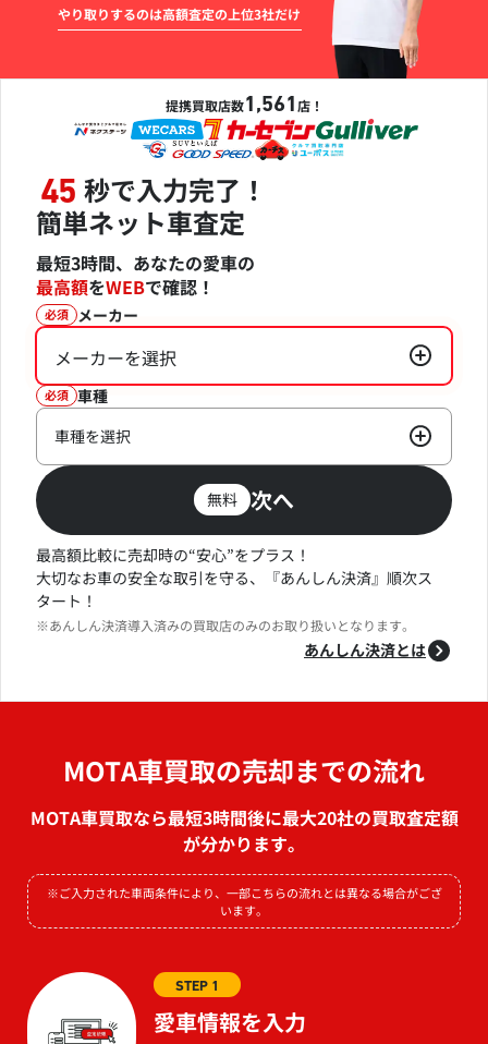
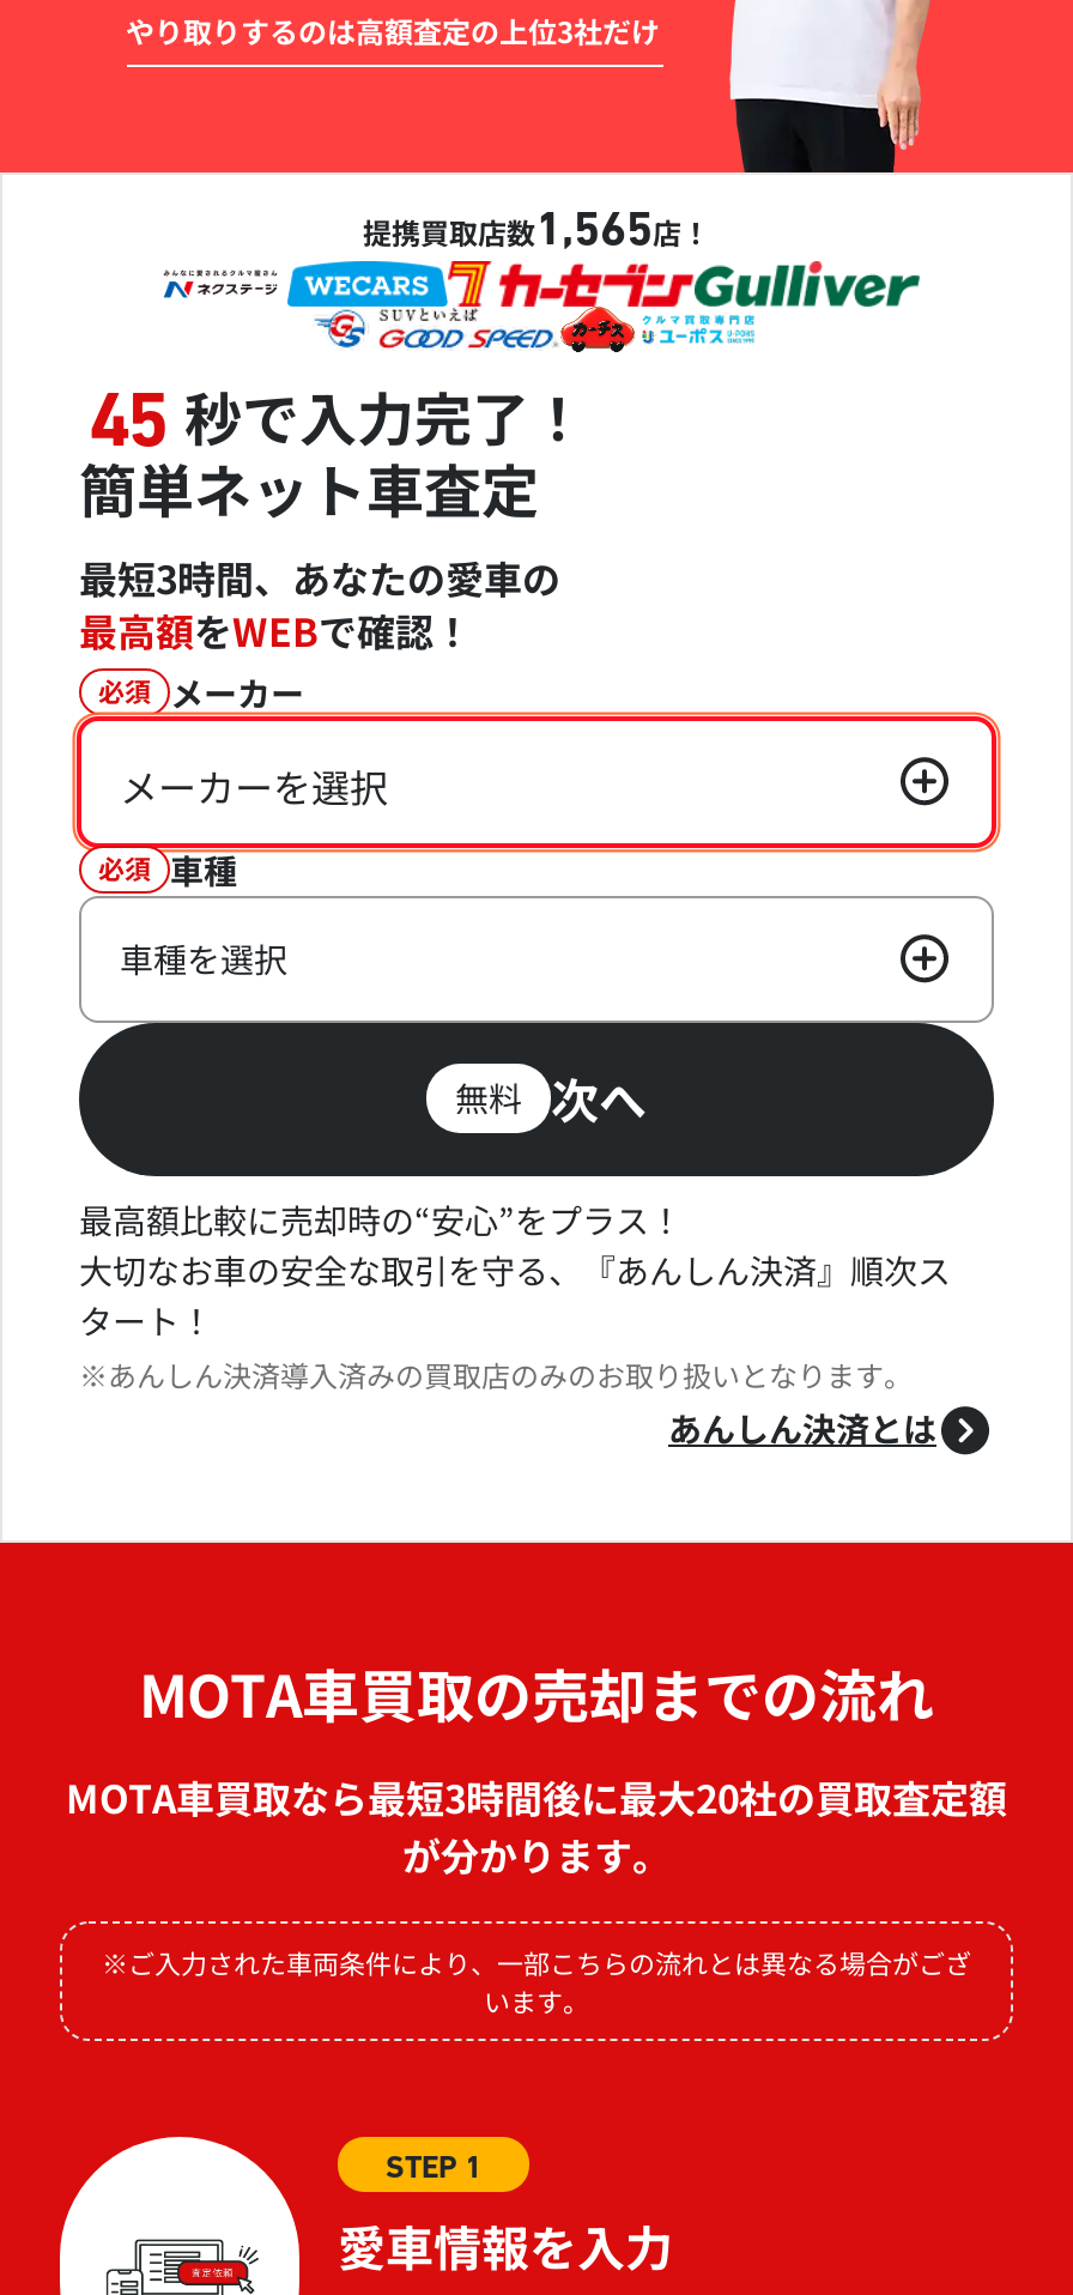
- 提携買取店数1,561店！
+ 提携買取店数1,565店！
